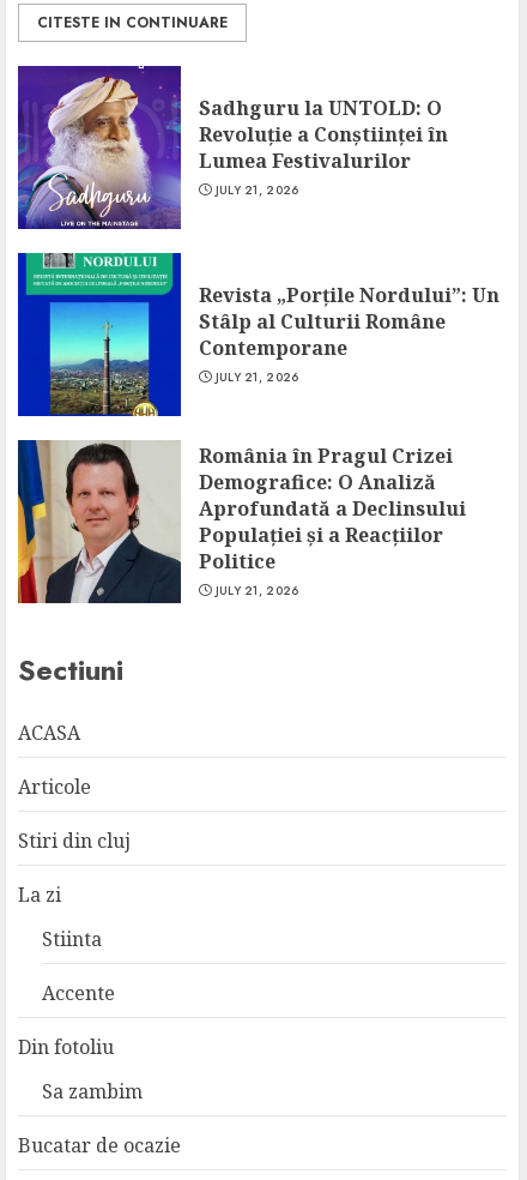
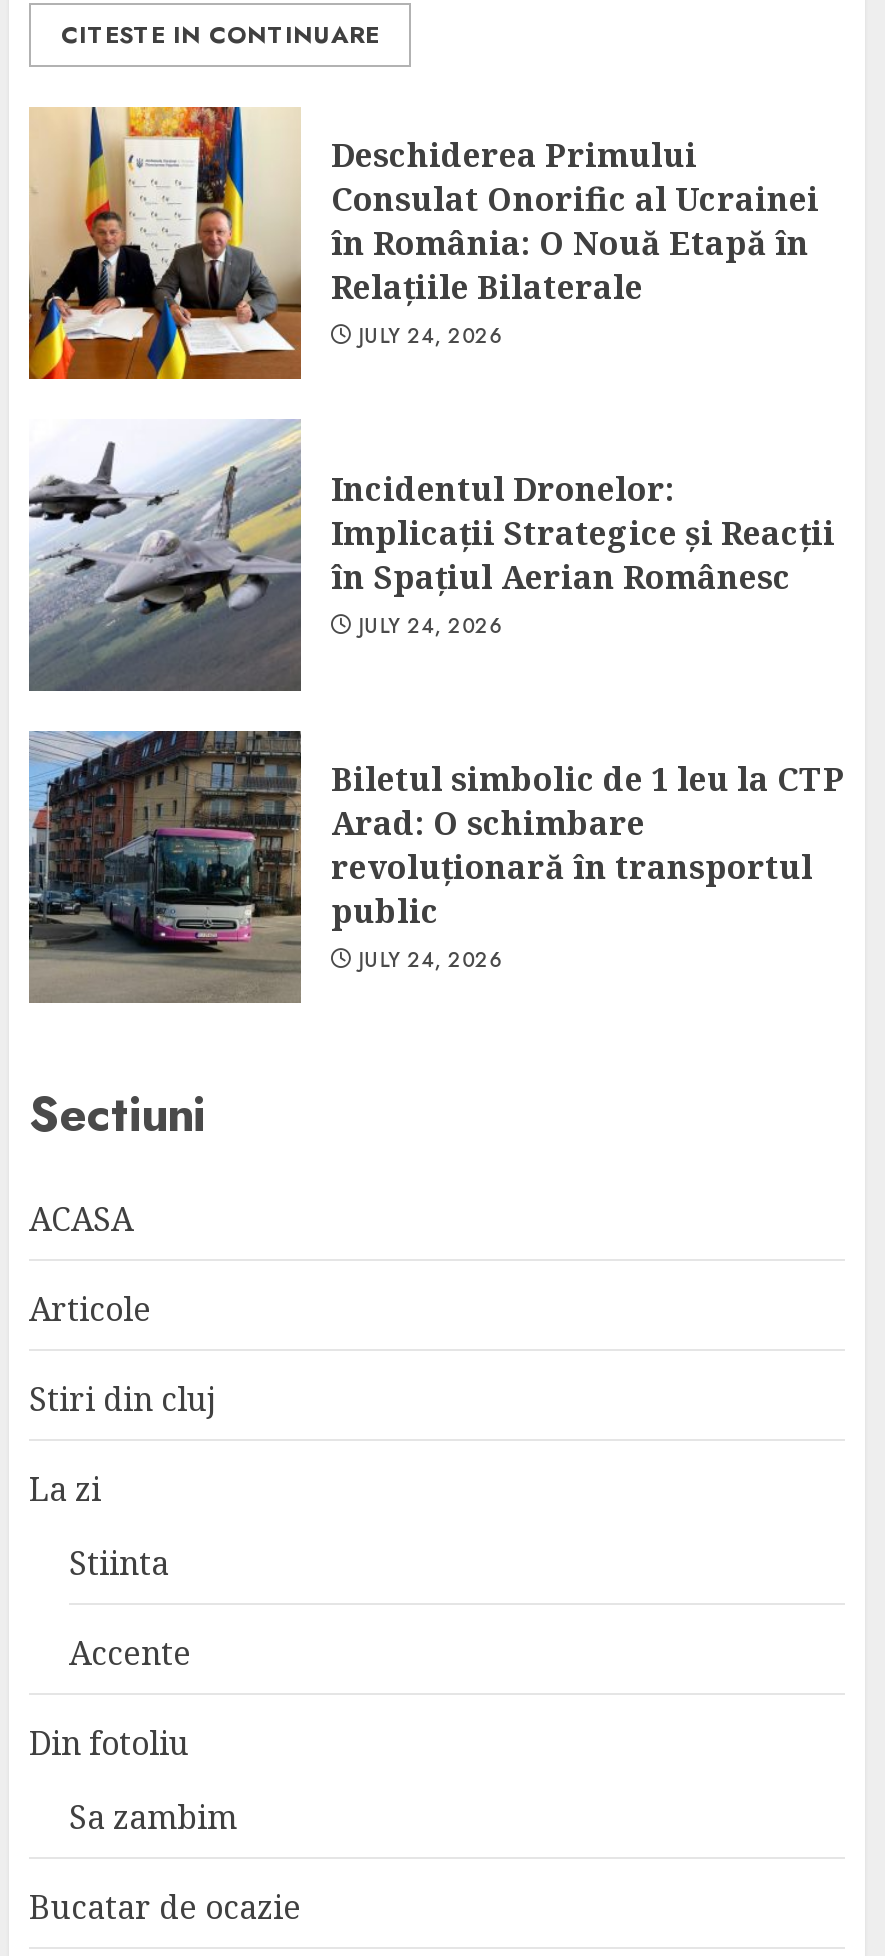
- [image]
- Sadhguru la UNTOLD: O
- Revoluție a Conștiinței în
- Lumea Festivalurilor
- JULY 21, 2026
+ [image]
+ Deschiderea Primului
+ Consulat Onorific al Ucrainei
+ în România: O Nouă Etapă în
+ Relațiile Bilaterale
+ JULY 24, 2026

- [image]
- Revista „Porțile Nordului”: Un
- Stâlp al Culturii Române
- Contemporane
- JULY 21, 2026
+ [image]
+ Incidentul Dronelor:
+ Implicații Strategice și Reacții
+ în Spațiul Aerian Românesc
+ JULY 24, 2026

- [image]
- România în Pragul Crizei
- Demografice: O Analiză
- Aprofundată a Declinsului
- Populației și a Reacțiilor
- Politice
- JULY 21, 2026
+ [image]
+ Biletul simbolic de 1 leu la CTP
+ Arad: O schimbare
+ revoluționară în transportul
+ public
+ JULY 24, 2026
